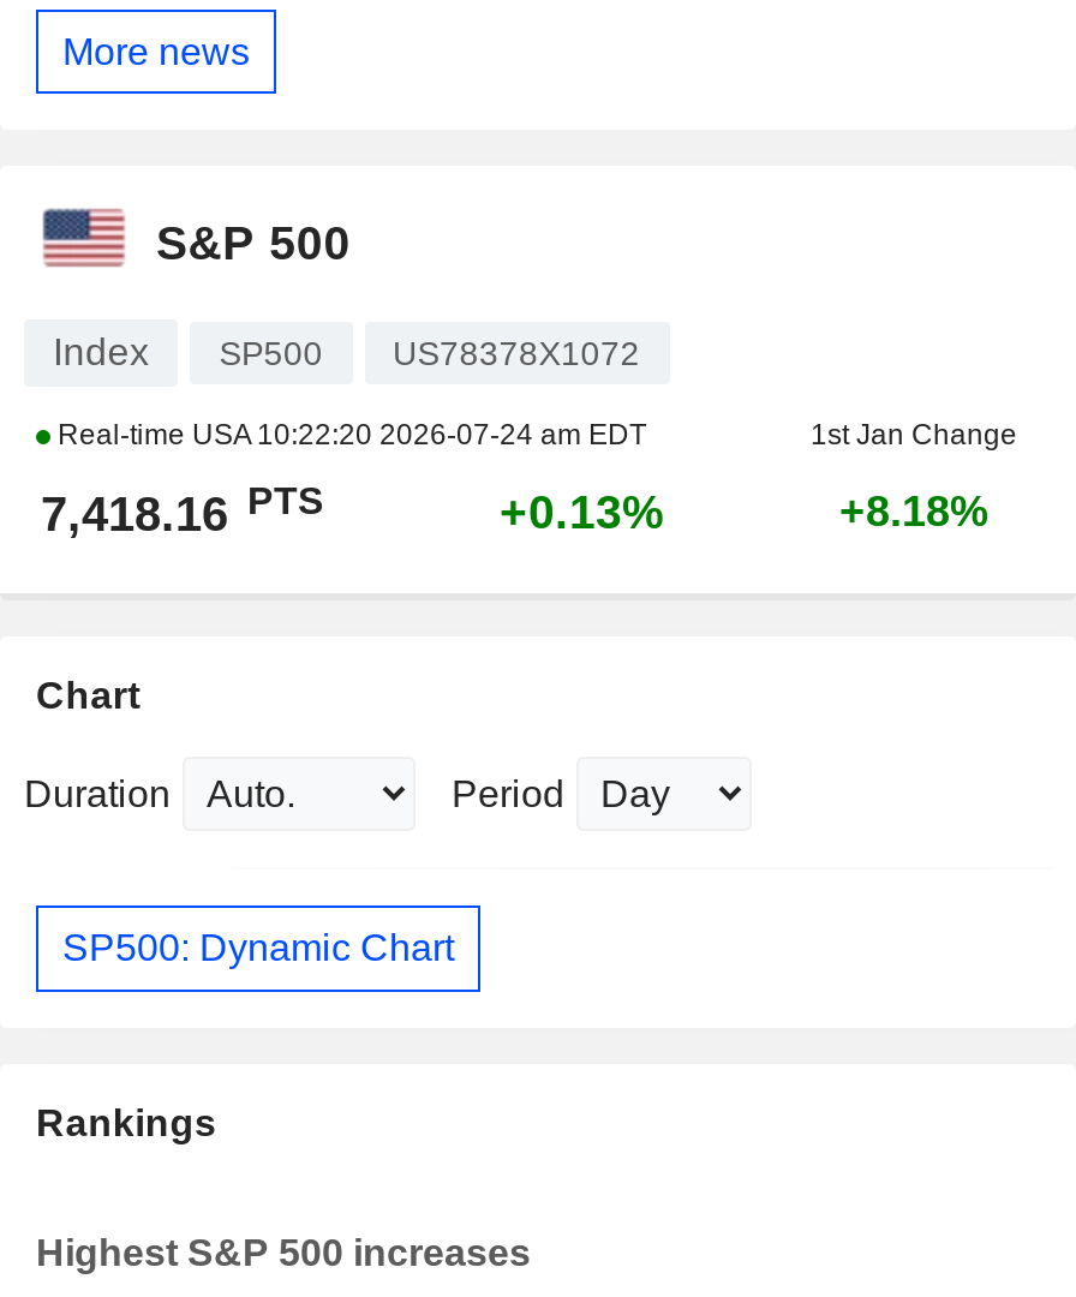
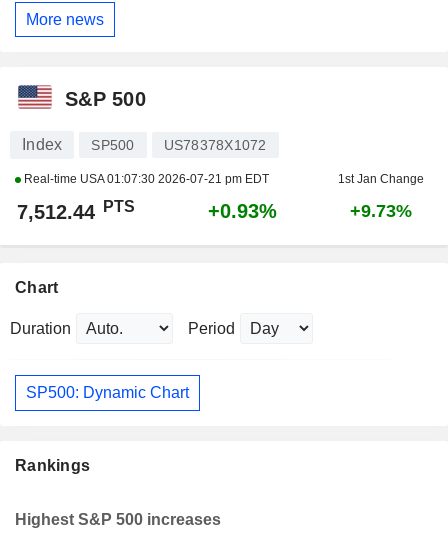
- Real-time USA 10:22:20 2026-07-24 am EDT
+ Real-time USA 01:07:30 2026-07-21 pm EDT

- 7,418.16 PTS
+ 7,512.44 PTS

- +0.13%
+ +0.93%

- +8.18%
+ +9.73%
